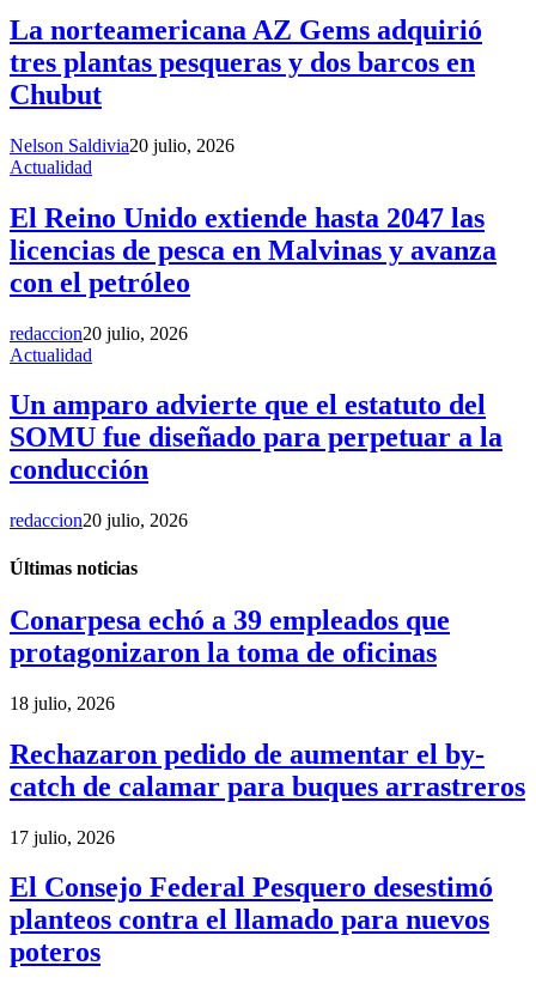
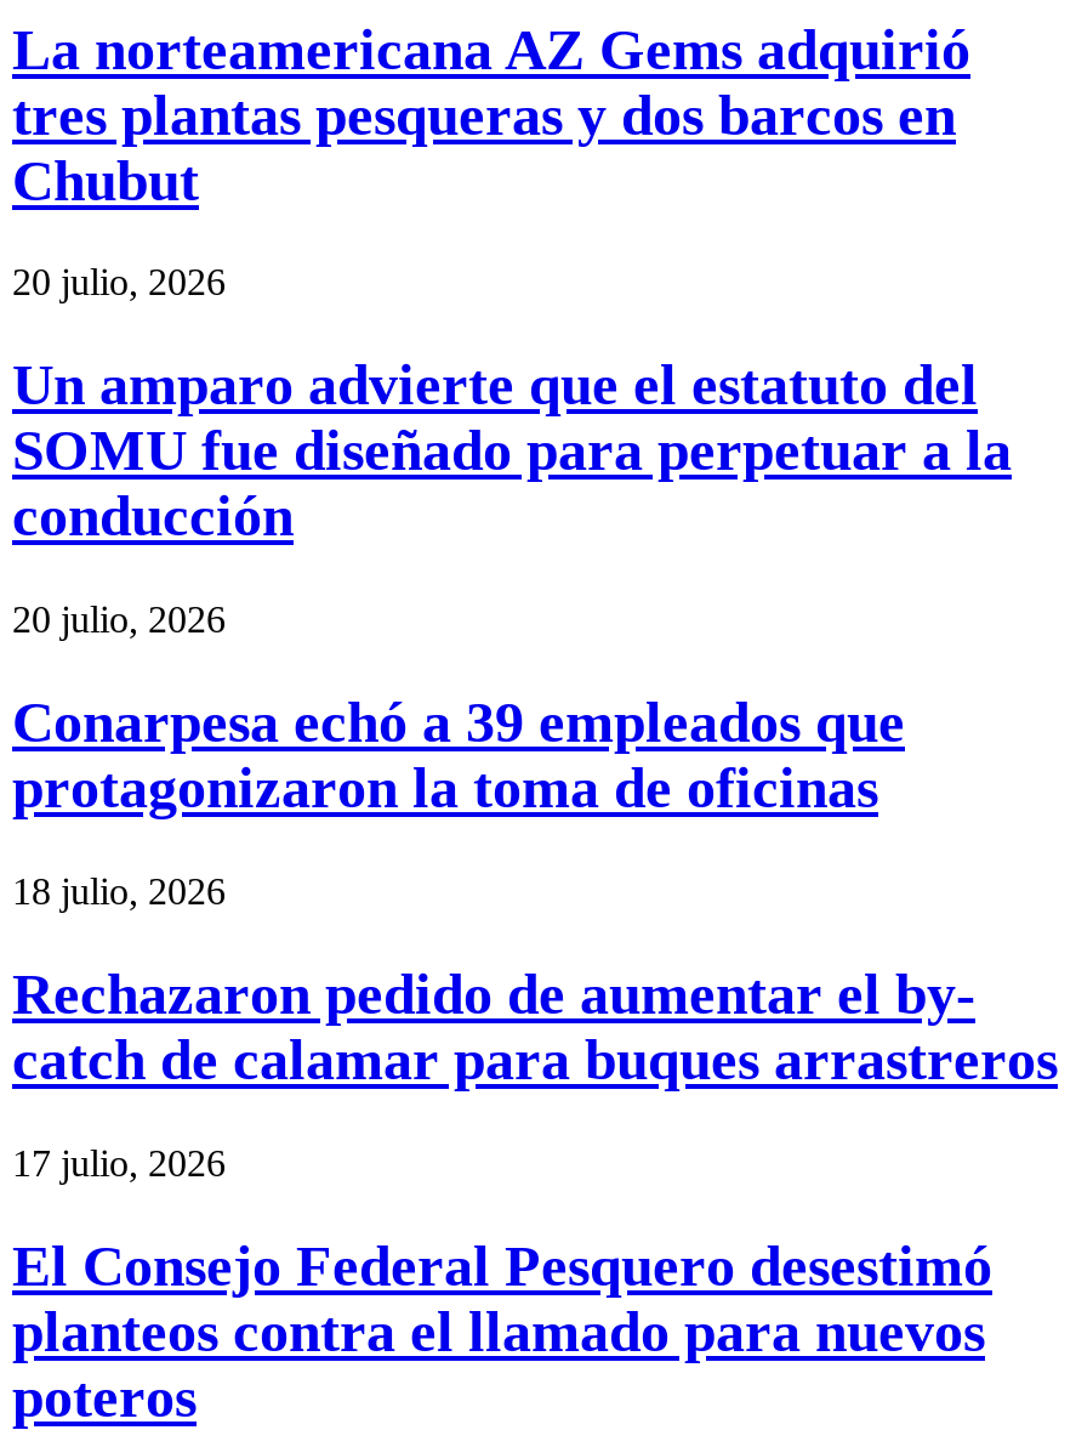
- Nelson Saldivia20 julio, 2026
- Actualidad
- El Reino Unido extiende hasta 2047 las
- licencias de pesca en Malvinas y avanza
- con el petróleo
- redaccion20 julio, 2026
- Actualidad
+ 20 julio, 2026

- redaccion20 julio, 2026
- Últimas noticias
+ 20 julio, 2026
